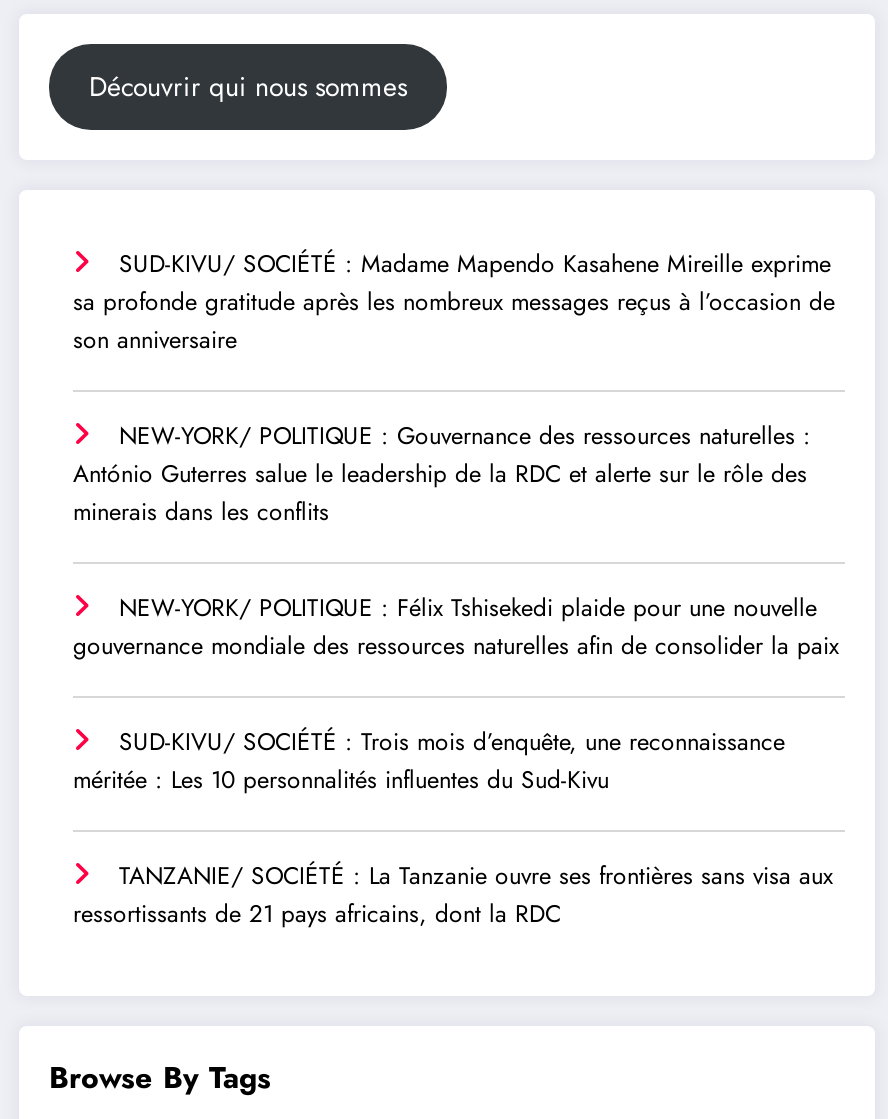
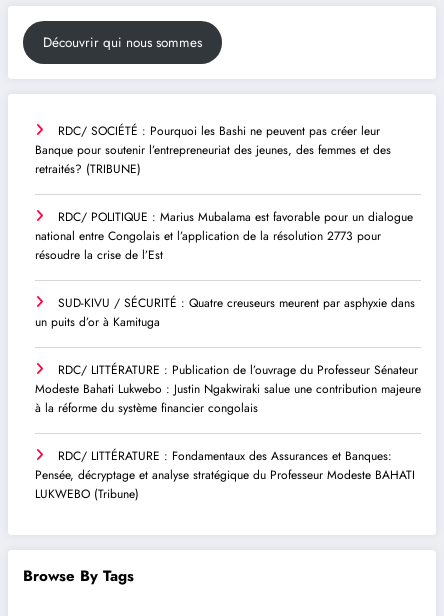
- SUD-KIVU/ SOCIÉTÉ : Madame Mapendo Kasahene Mireille exprime
- sa profonde gratitude après les nombreux messages reçus à l’occasion de
- son anniversaire
+ RDC/ SOCIÉTÉ : Pourquoi les Bashi ne peuvent pas créer leur
+ Banque pour soutenir l’entrepreneuriat des jeunes, des femmes et des
+ retraités? (TRIBUNE)

- NEW-YORK/ POLITIQUE : Gouvernance des ressources naturelles :
- António Guterres salue le leadership de la RDC et alerte sur le rôle des
- minerais dans les conflits
+ RDC/ POLITIQUE : Marius Mubalama est favorable pour un dialogue
+ national entre Congolais et l’application de la résolution 2773 pour
+ résoudre la crise de l’Est

- NEW-YORK/ POLITIQUE : Félix Tshisekedi plaide pour une nouvelle
- gouvernance mondiale des ressources naturelles afin de consolider la paix
+ SUD-KIVU / SÉCURITÉ : Quatre creuseurs meurent par asphyxie dans
+ un puits d’or à Kamituga

- SUD-KIVU/ SOCIÉTÉ : Trois mois d’enquête, une reconnaissance
- méritée : Les 10 personnalités influentes du Sud-Kivu
+ RDC/ LITTÉRATURE : Publication de l’ouvrage du Professeur Sénateur
+ Modeste Bahati Lukwebo : Justin Ngakwiraki salue une contribution majeure
+ à la réforme du système financier congolais

- TANZANIE/ SOCIÉTÉ : La Tanzanie ouvre ses frontières sans visa aux
- ressortissants de 21 pays africains, dont la RDC
+ RDC/ LITTÉRATURE : Fondamentaux des Assurances et Banques:
+ Pensée, décryptage et analyse stratégique du Professeur Modeste BAHATI
+ LUKWEBO (Tribune)
